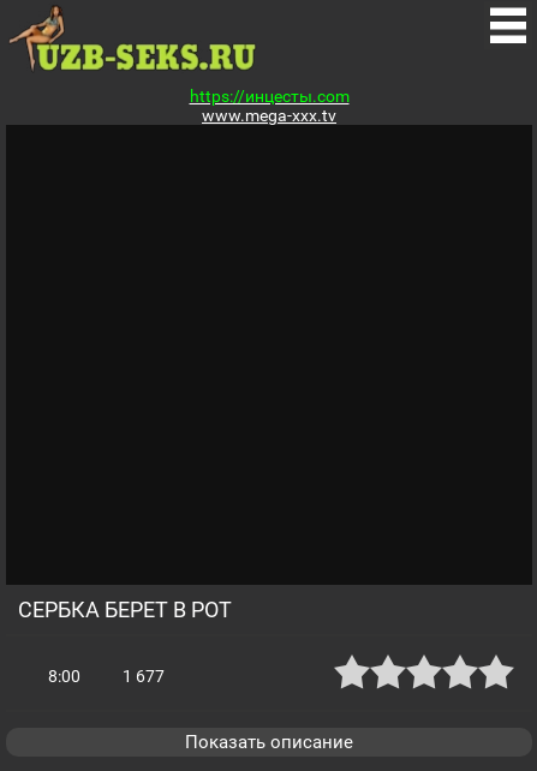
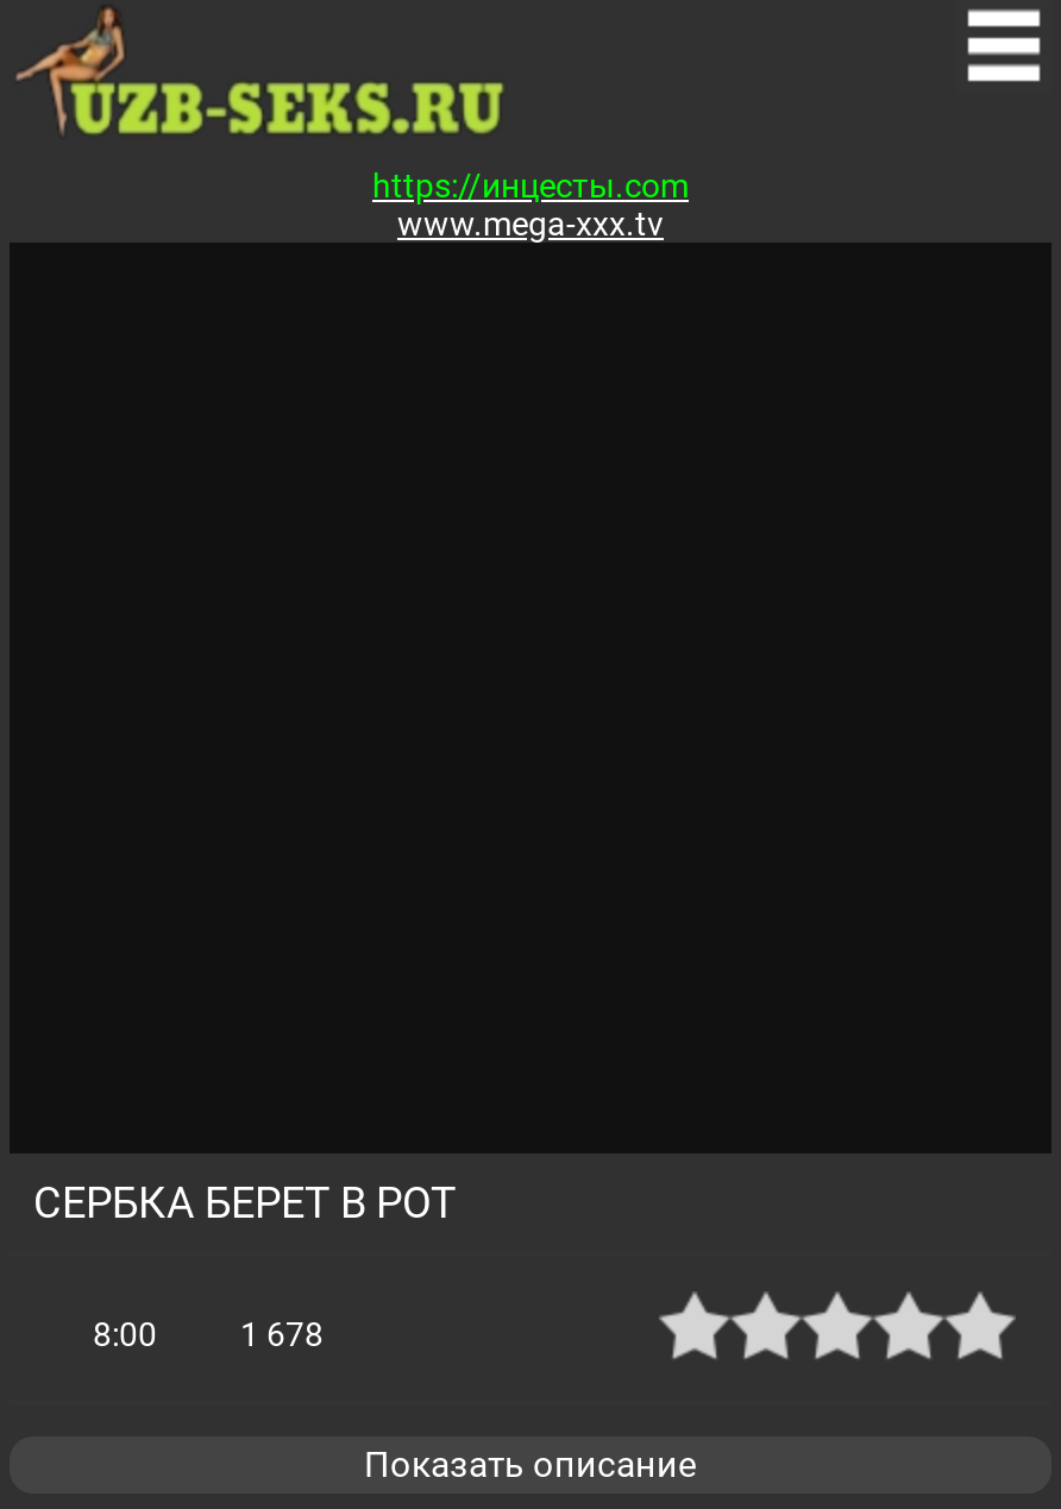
- 1 677
+ 1 678
